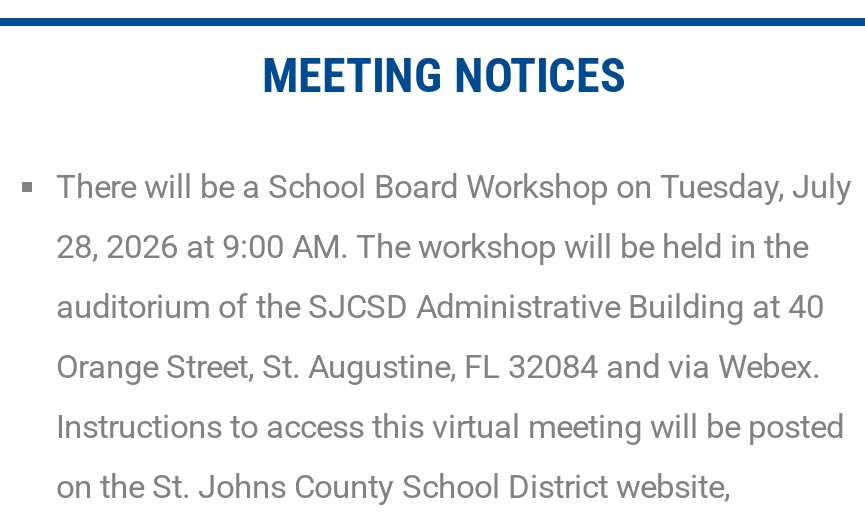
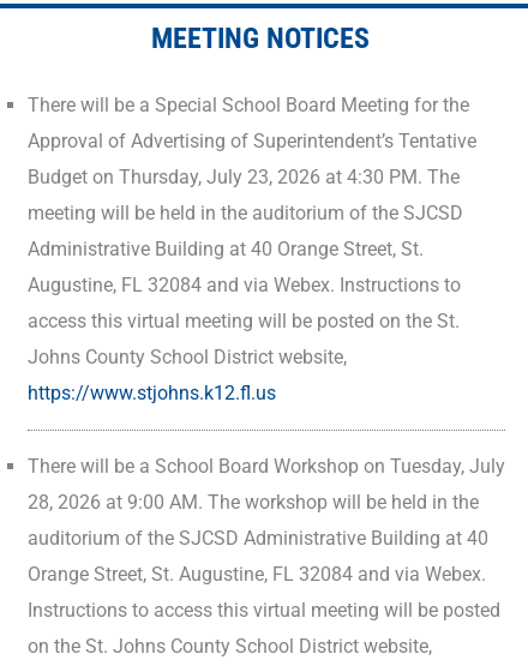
+ There will be a Special School Board Meeting for the
+ Approval of Advertising of Superintendent’s Tentative
+ Budget on Thursday, July 23, 2026 at 4:30 PM. The
+ meeting will be held in the auditorium of the SJCSD
+ Administrative Building at 40 Orange Street, St.
+ Augustine, FL 32084 and via Webex. Instructions to
+ access this virtual meeting will be posted on the St.
+ Johns County School District website,
+ https://www.stjohns.k12.fl.us
